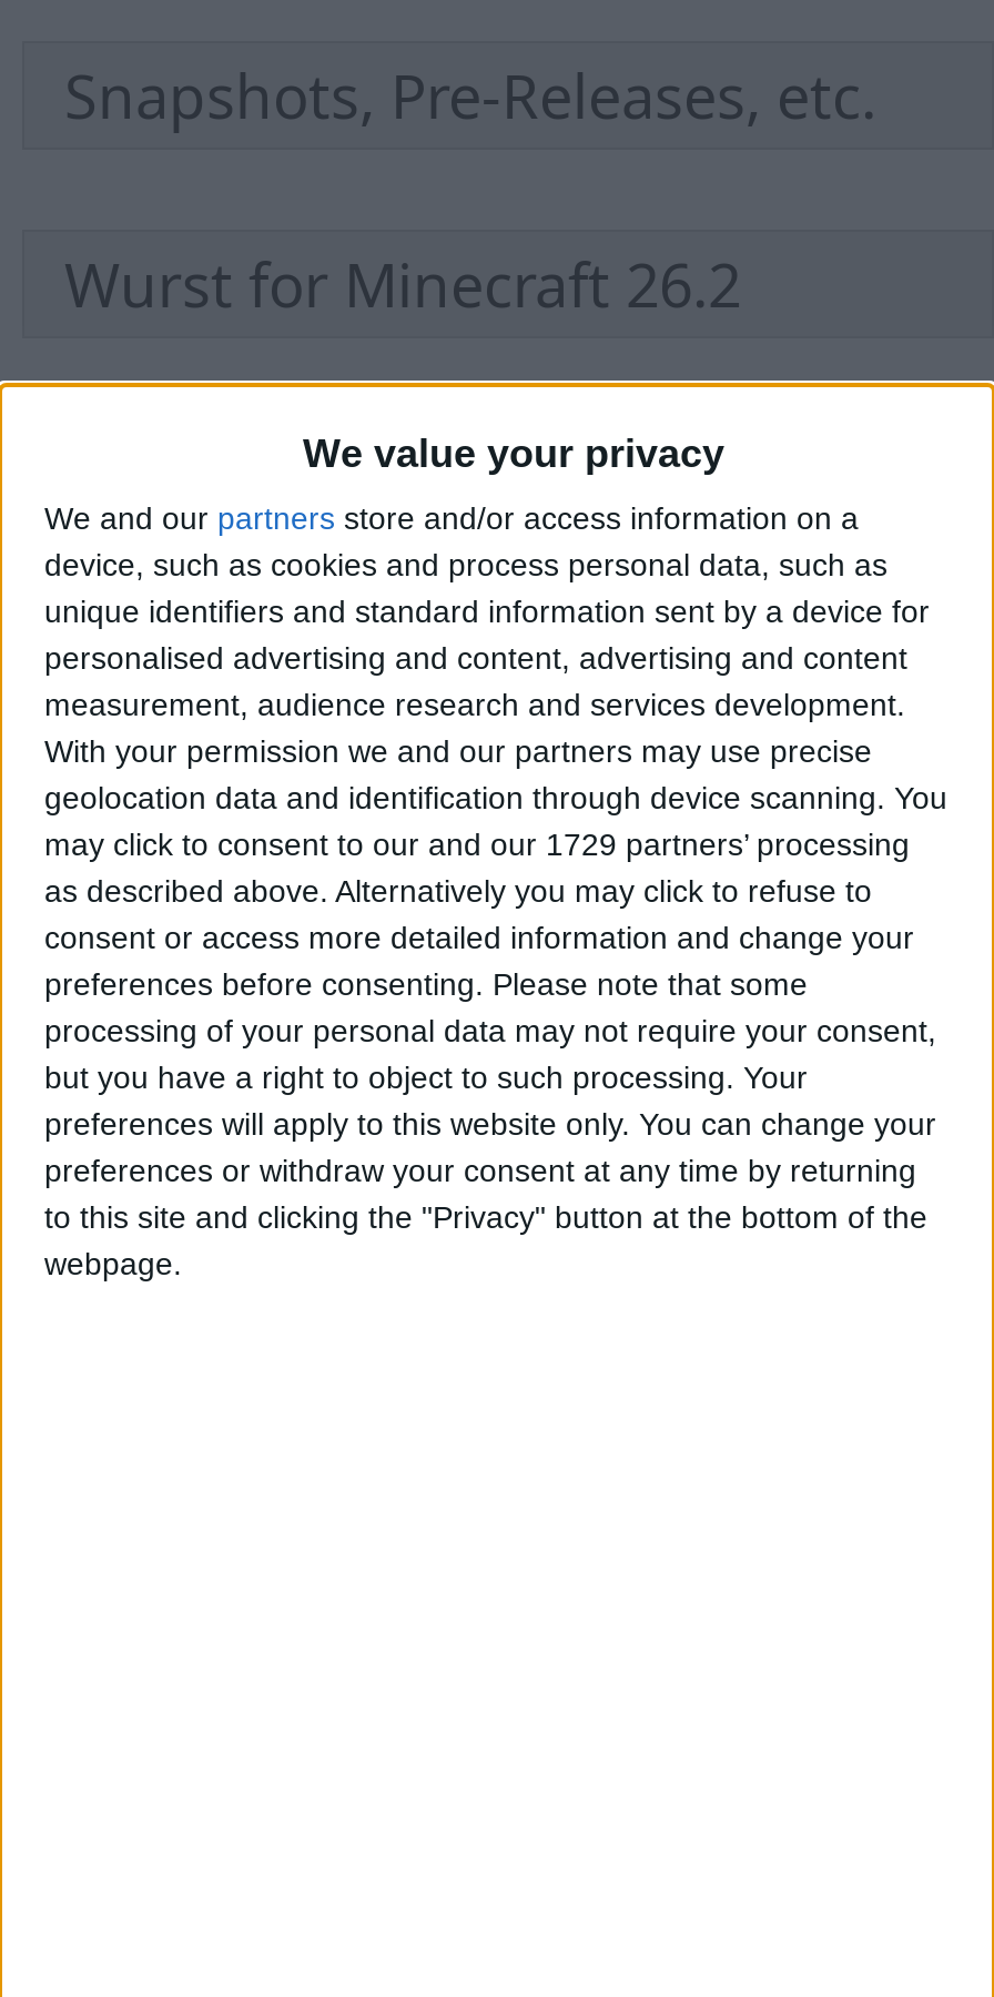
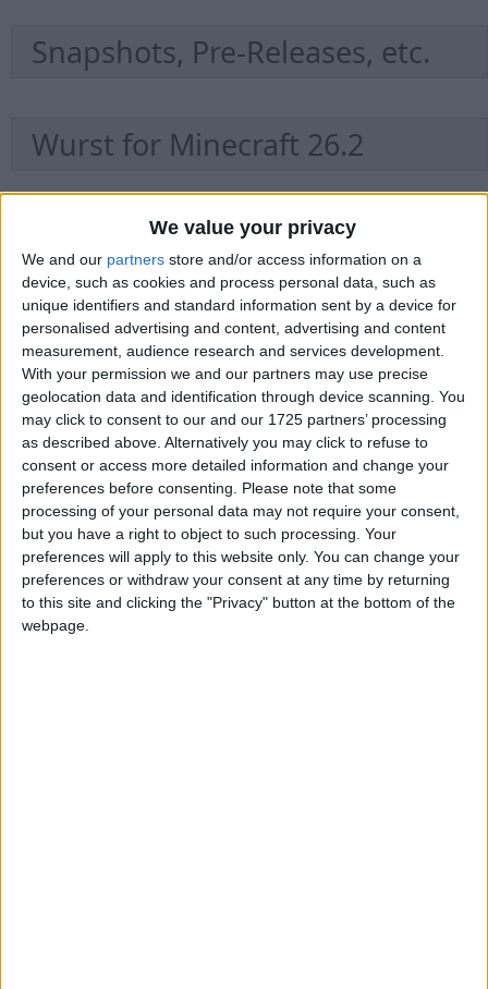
- may click to consent to our and our 1729 partners’ processing
+ may click to consent to our and our 1725 partners’ processing
